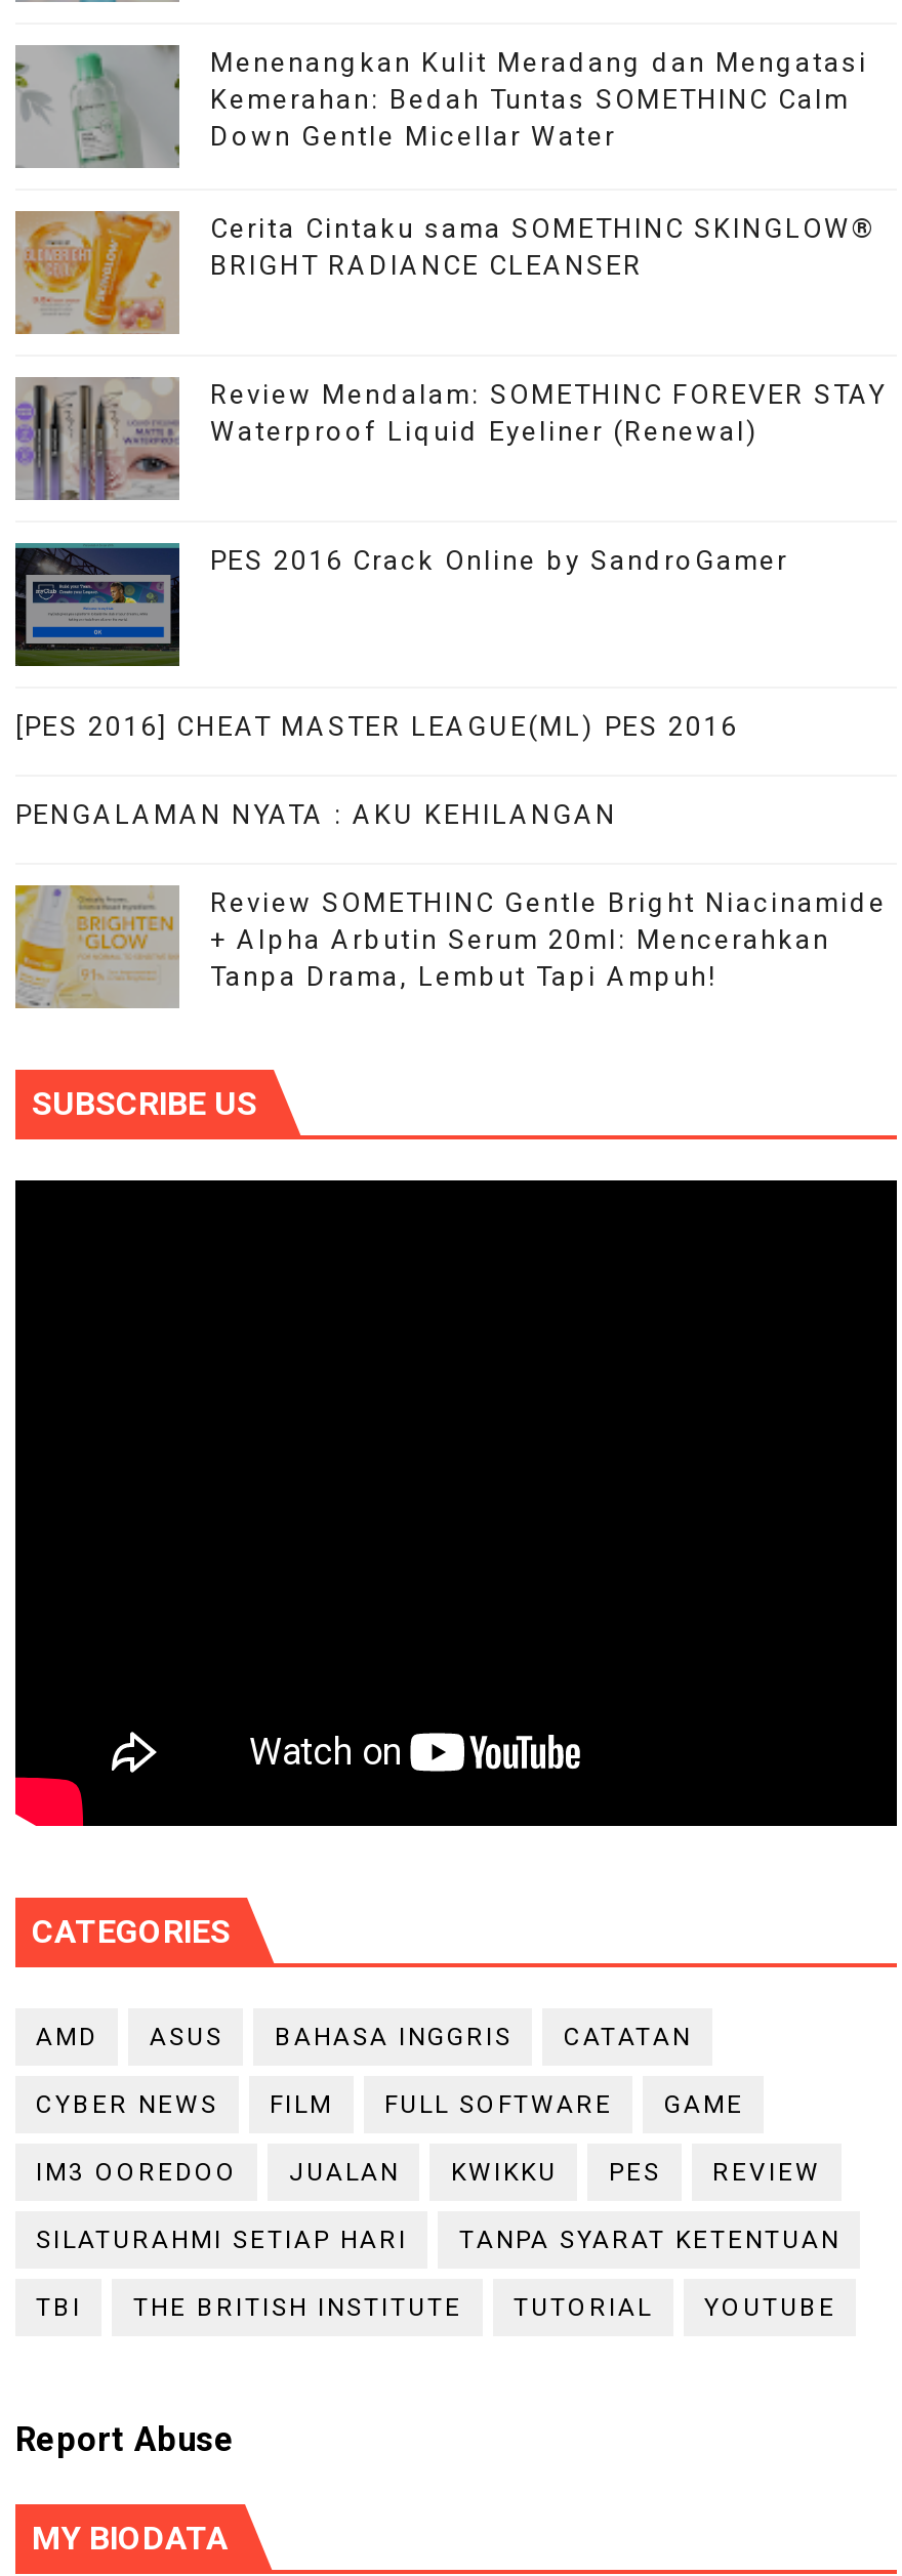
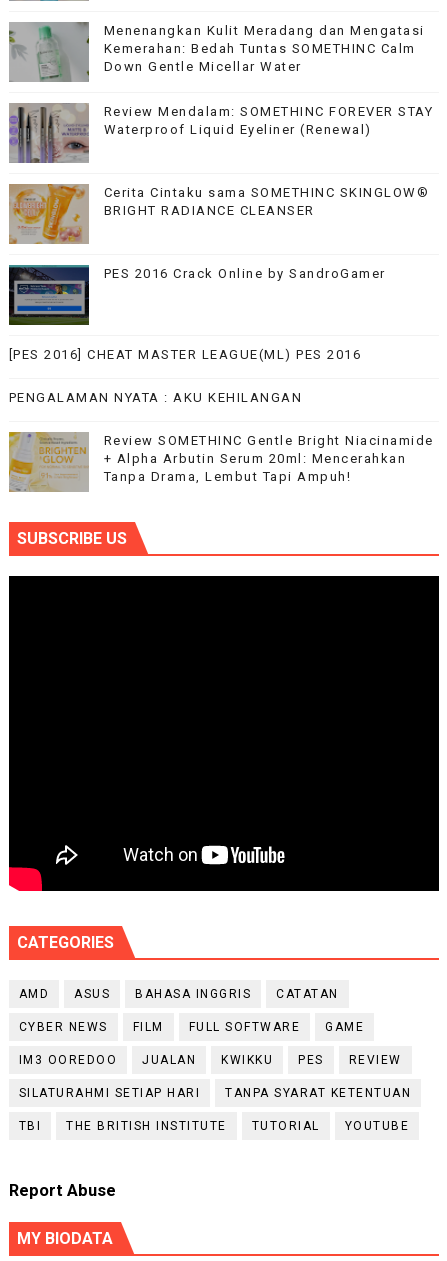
moved down: [image] | Cerita Cintaku sama SOMETHINC SKINGLOW® | BRIGHT RADIANCE CLEANSER

moved up: [image] | Review Mendalam: SOMETHINC FOREVER STAY | Waterproof Liquid Eyeliner (Renewal)
